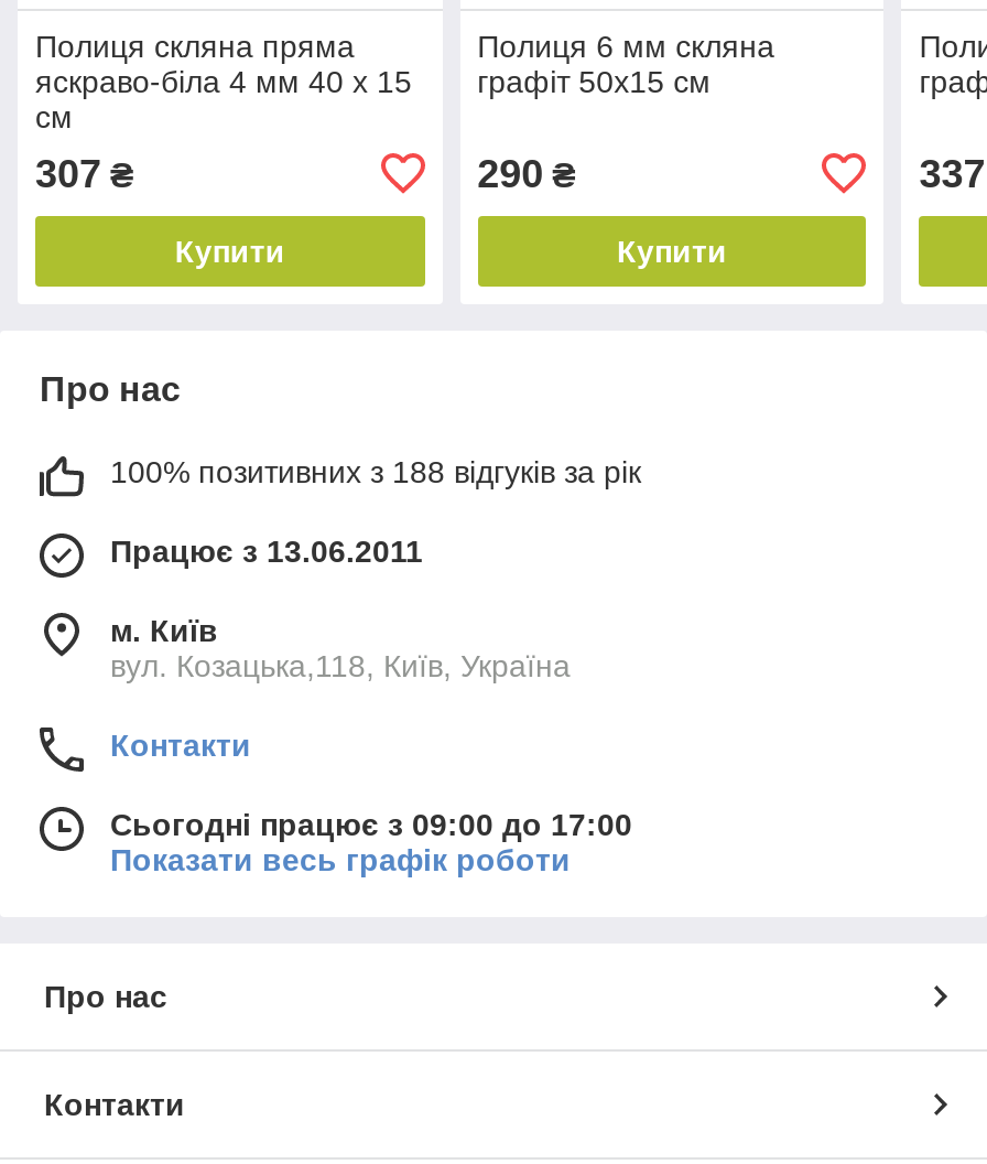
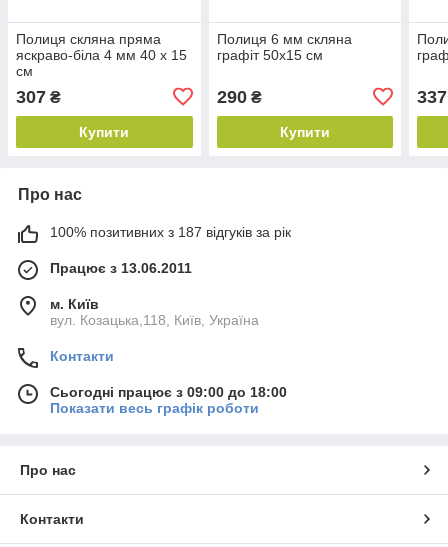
- 100% позитивних з 188 відгуків за рік
+ 100% позитивних з 187 відгуків за рік

- Сьогодні працює з 09:00 до 17:00
+ Сьогодні працює з 09:00 до 18:00
